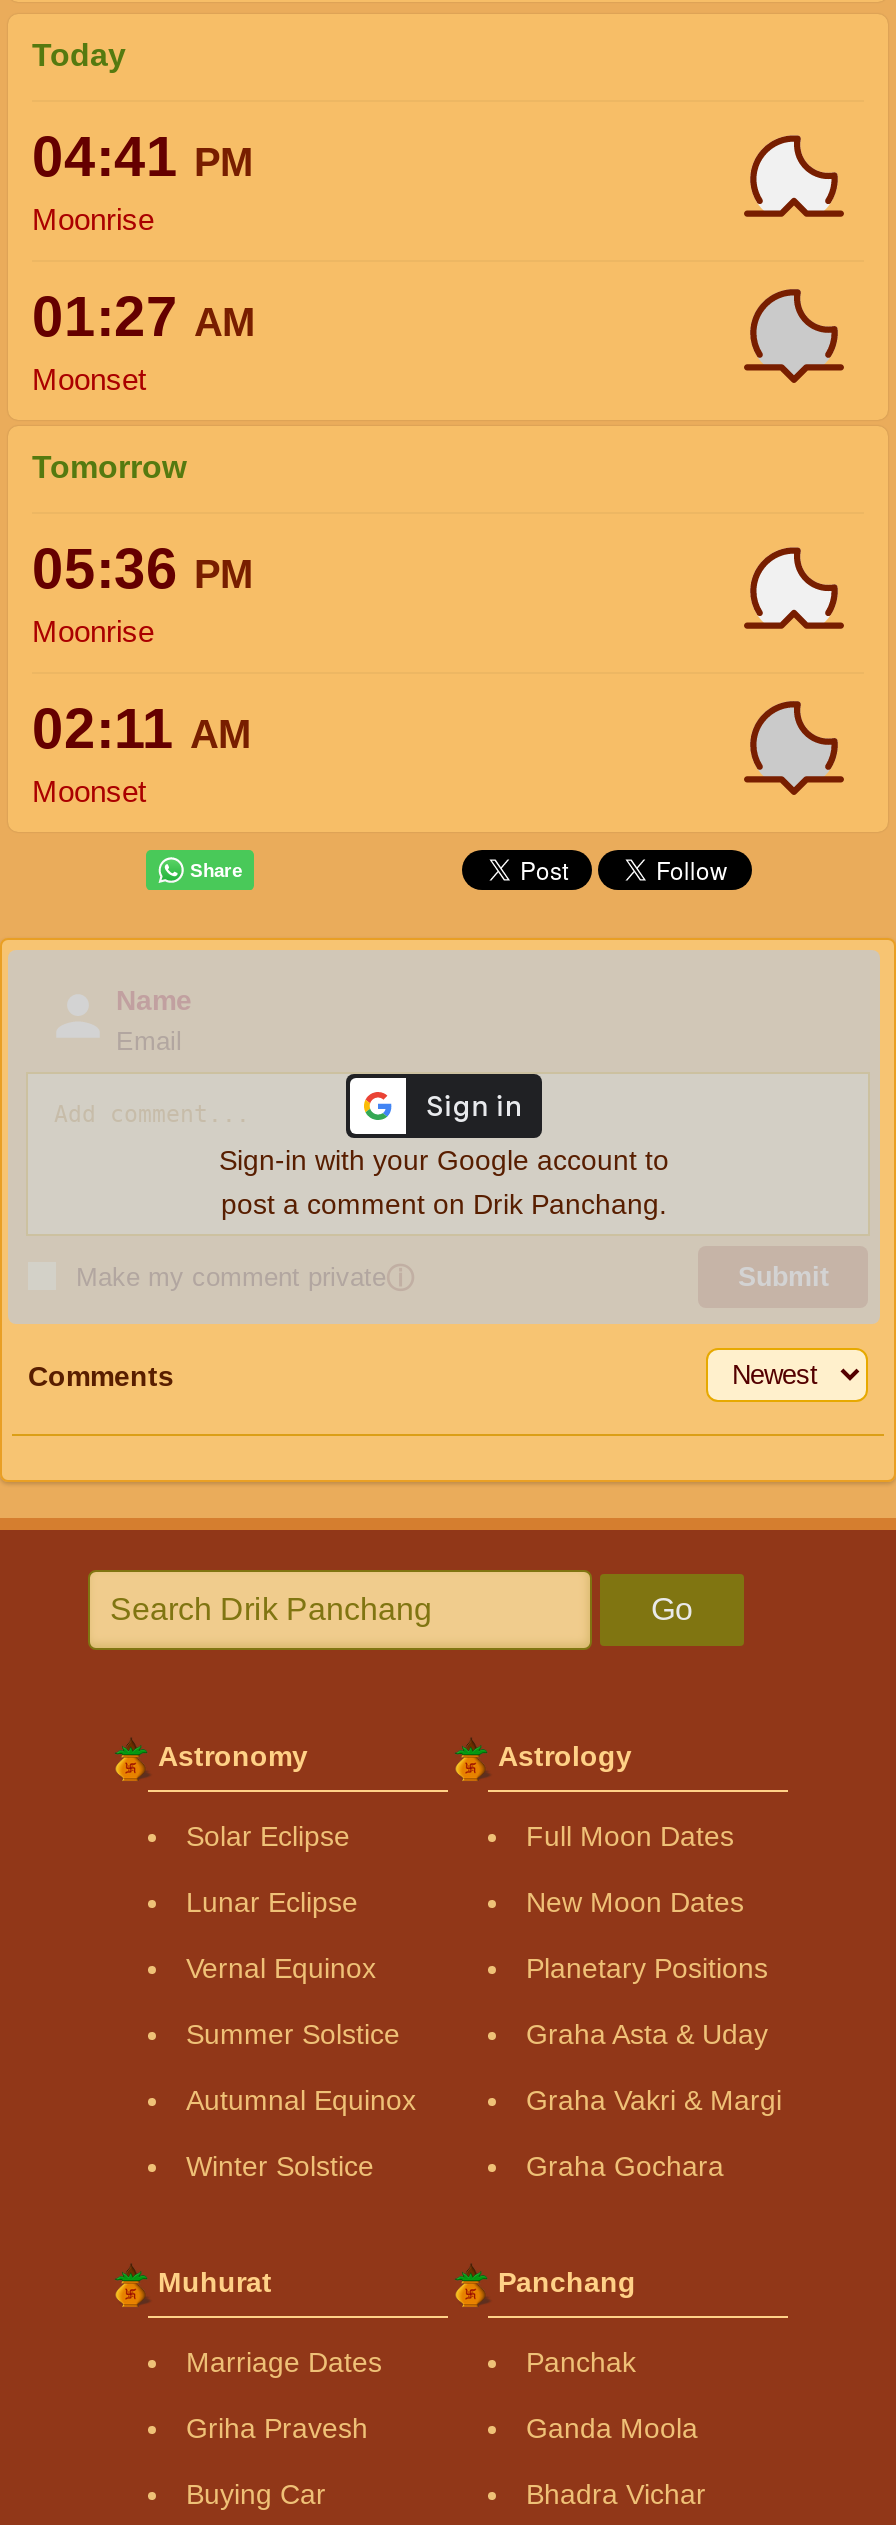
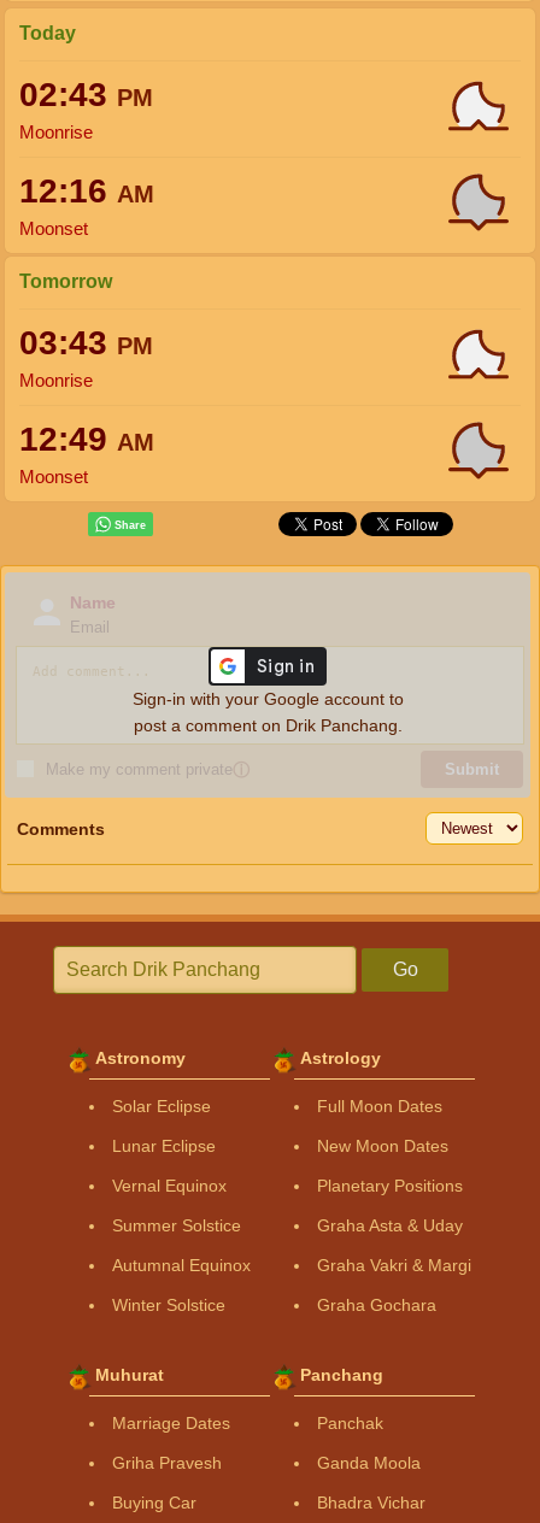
- 04:41 PM
+ 02:43 PM

- 01:27 AM
+ 12:16 AM

- 05:36 PM
+ 03:43 PM

- 02:11 AM
+ 12:49 AM
